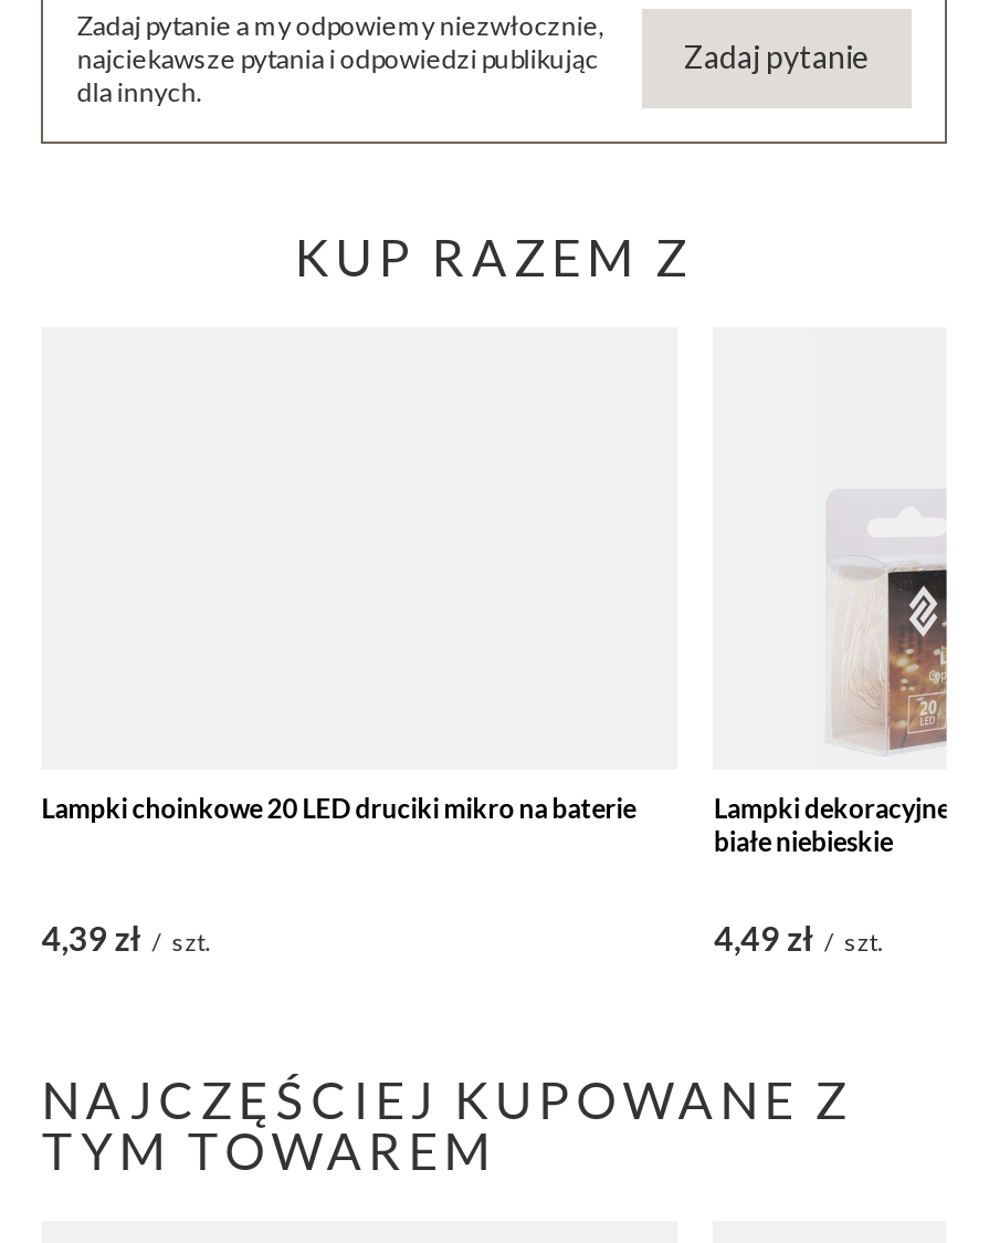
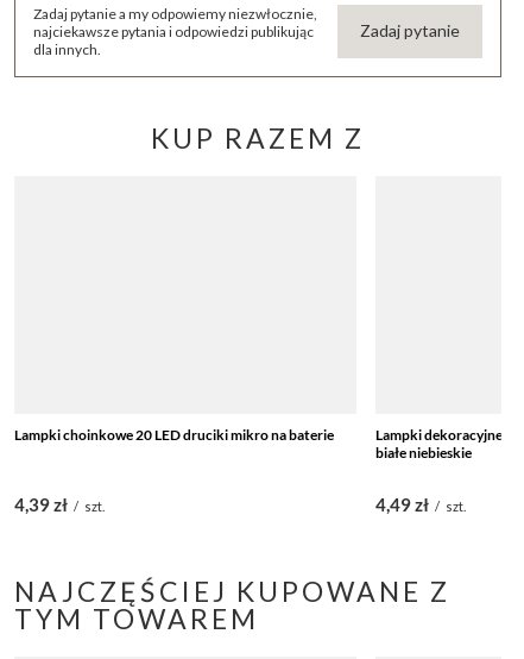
- [image]
